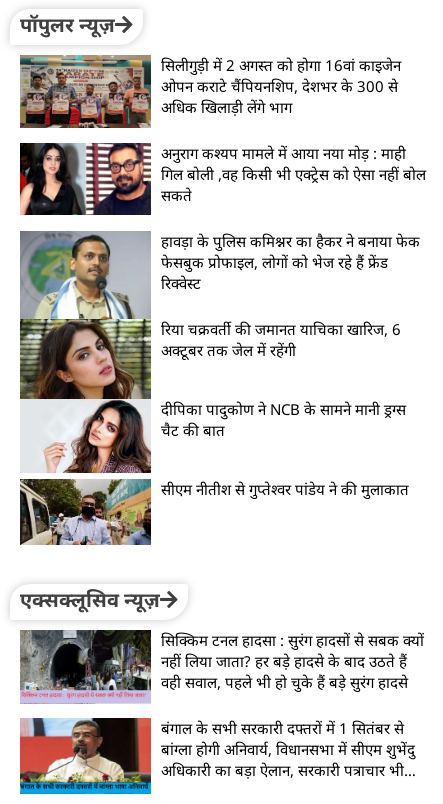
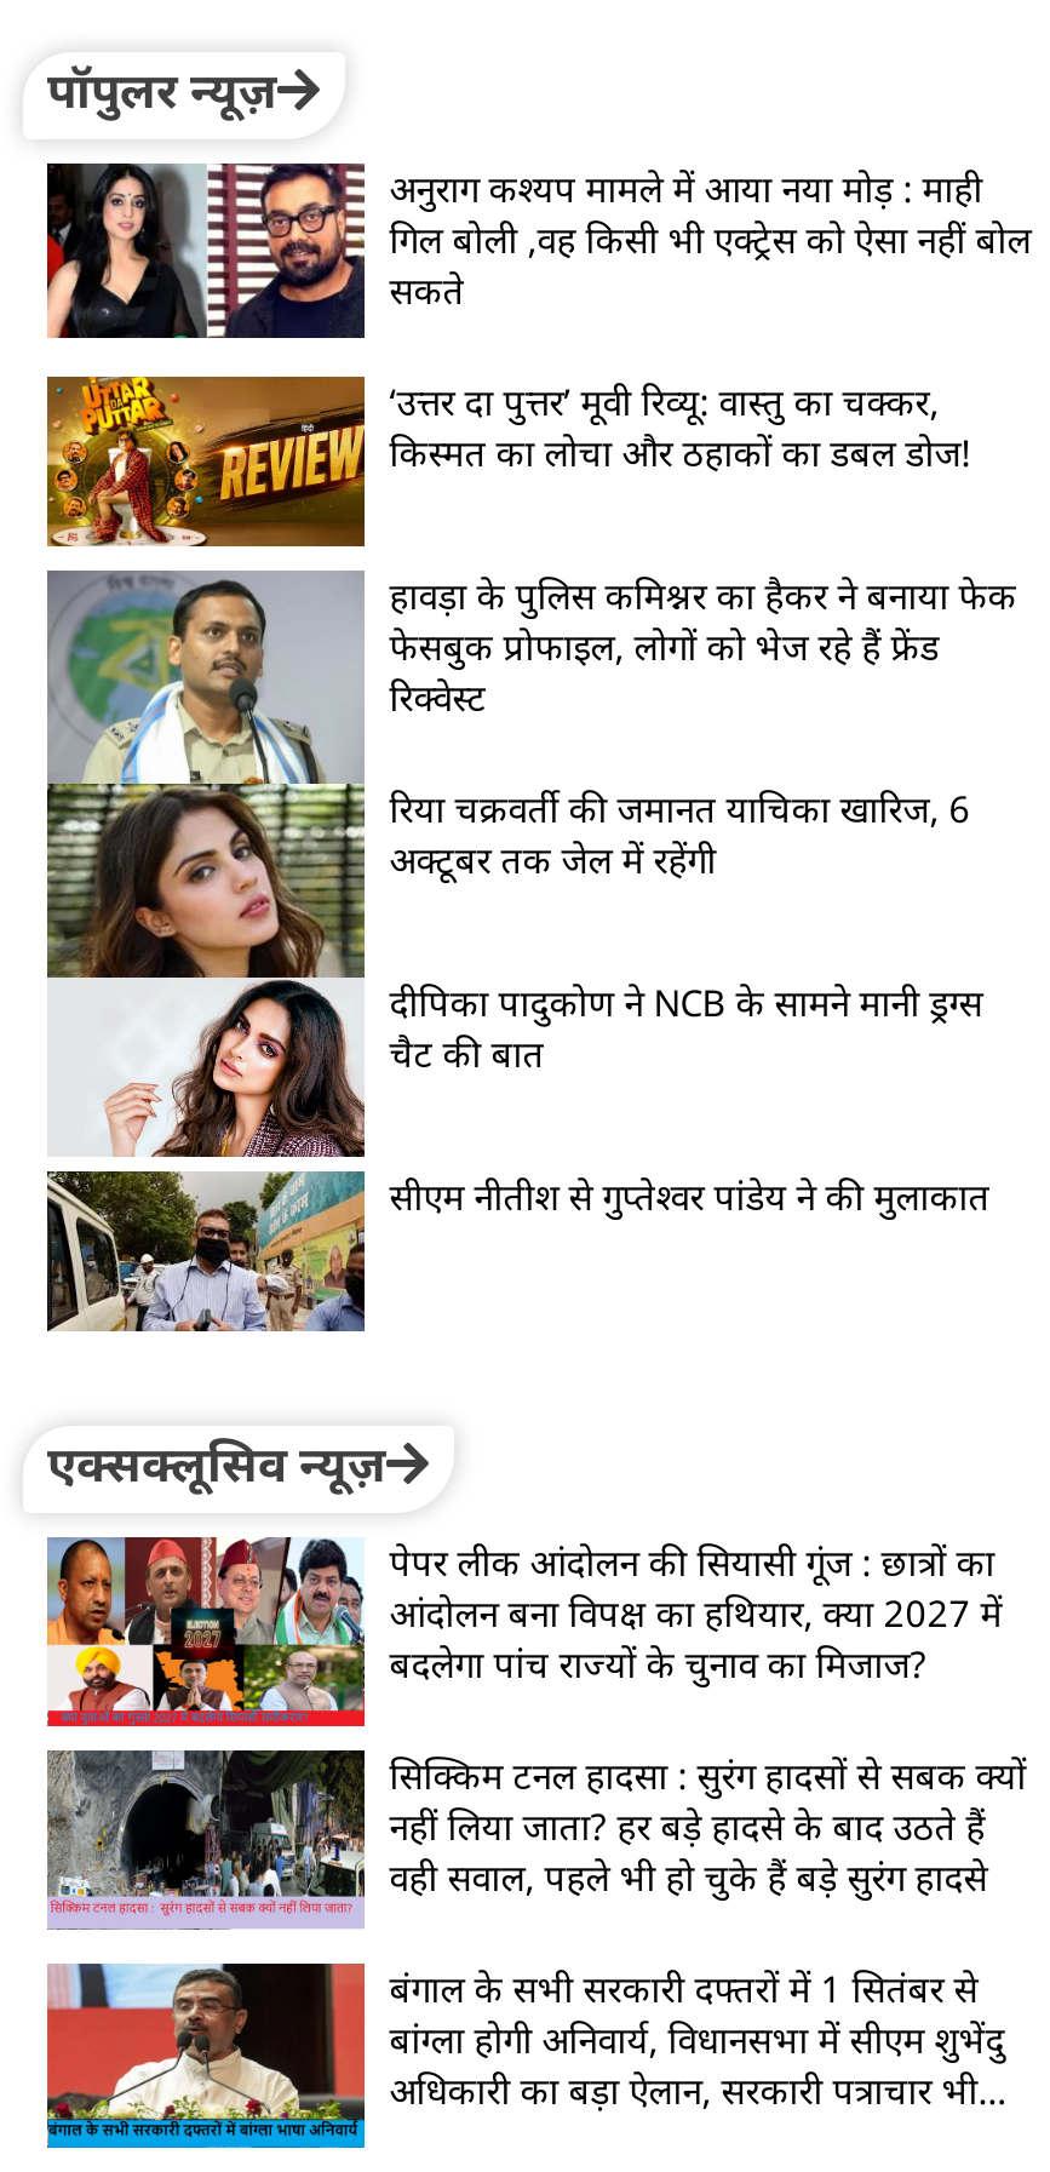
- [image]
- सिलीगुड़ी में 2 अगस्त को होगा 16वां काइजेन
- ओपन कराटे चैंपियनशिप, देशभर के 300 से
- अधिक खिलाड़ी लेंगे भाग

moved up: [image] | गिल बोली ,वह किसी भी एक्ट्रेस को ऐसा नहीं बोल | सकते

+ [image]
+ ‘उत्तर दा पुत्तर’ मूवी रिव्यू: वास्तु का चक्कर,
+ किस्मत का लोचा और ठहाकों का डबल डोज!

+ [image]
+ पेपर लीक आंदोलन की सियासी गूंज : छात्रों का
+ आंदोलन बना विपक्ष का हथियार, क्या 2027 में
+ बदलेगा पांच राज्यों के चुनाव का मिजाज?
